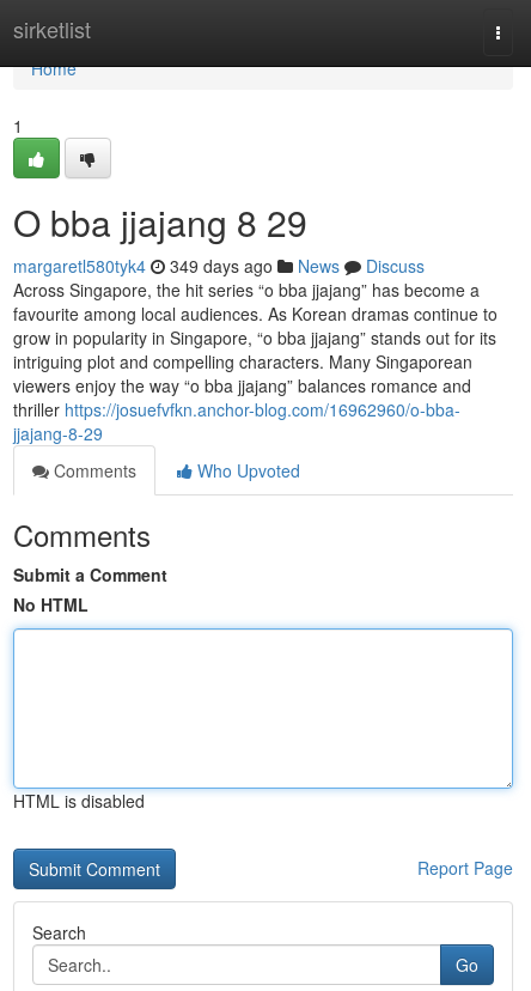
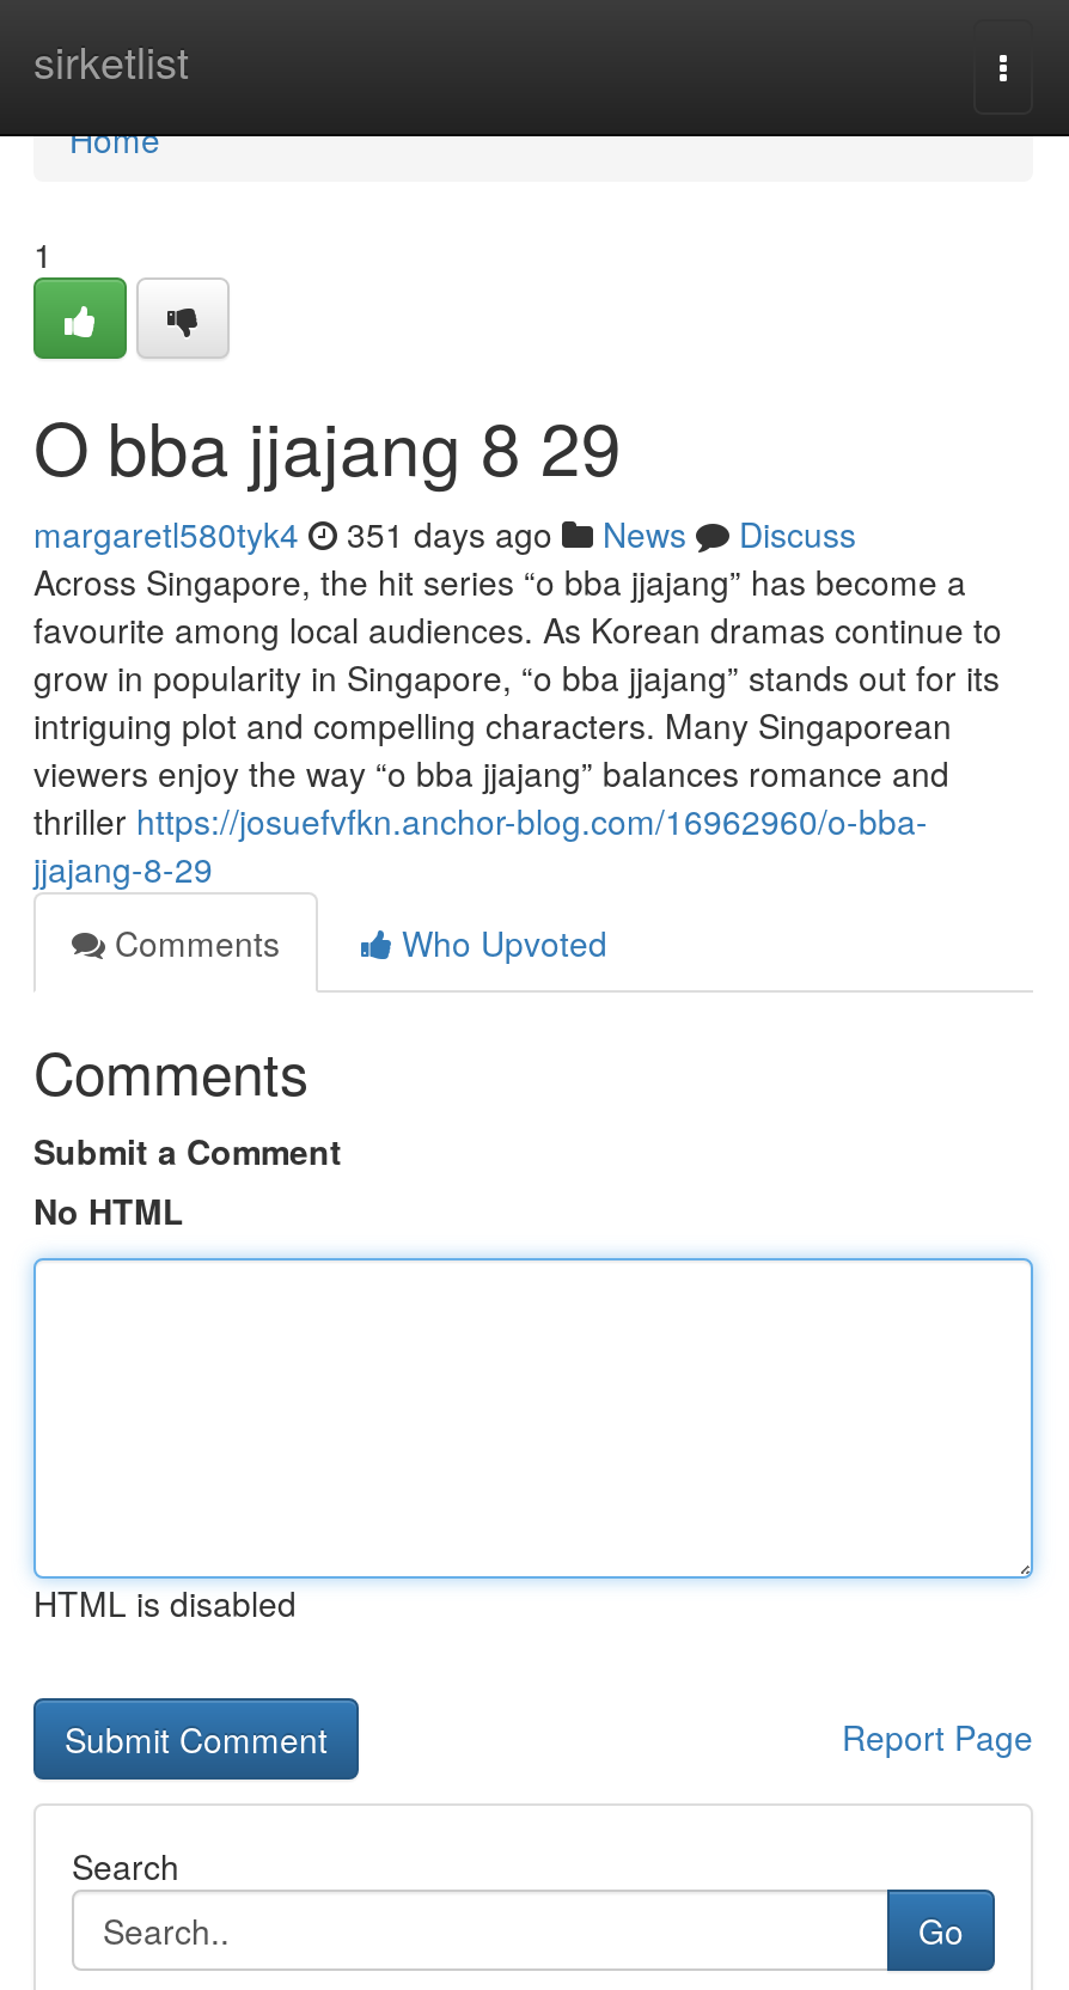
- margaretl580tyk4 349 days ago News Discuss
+ margaretl580tyk4 351 days ago News Discuss
